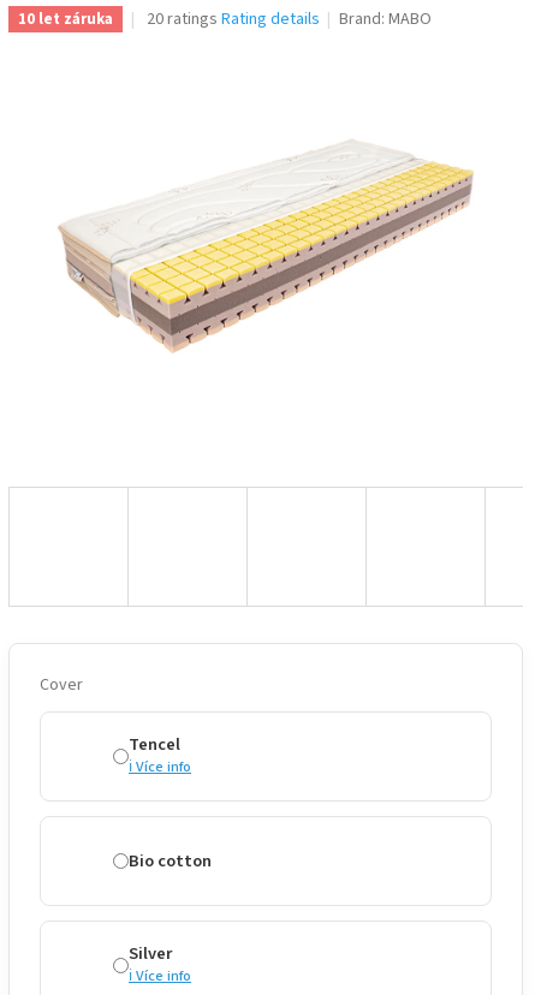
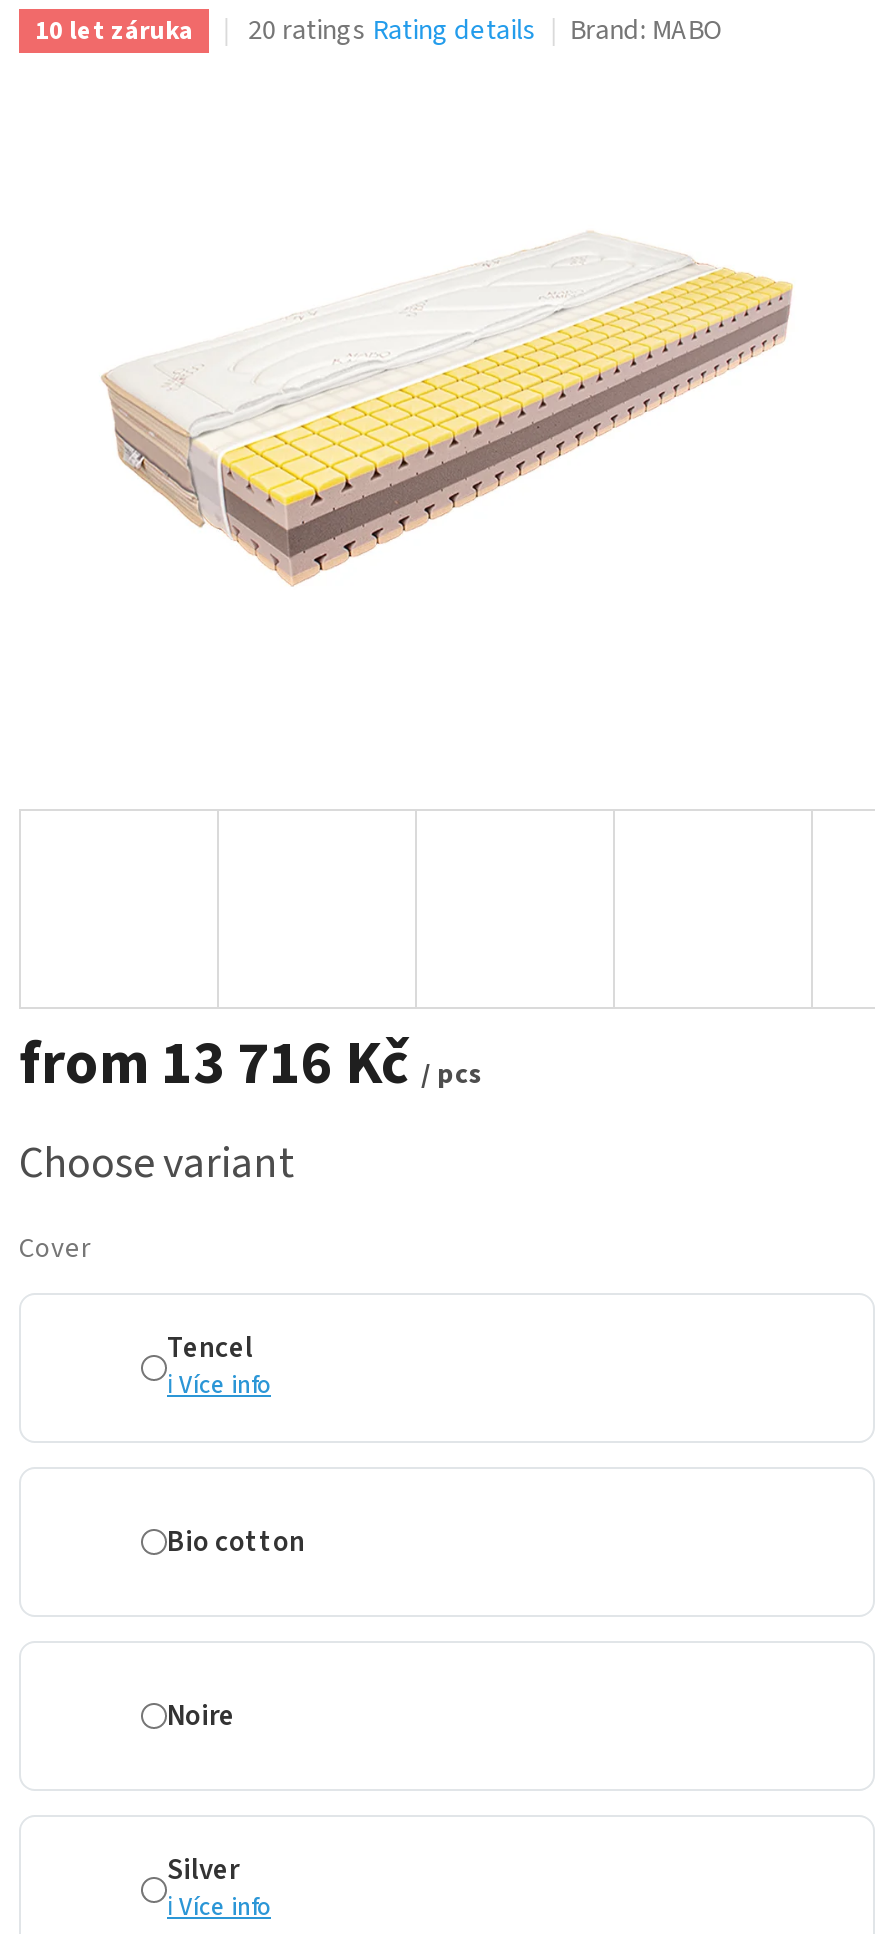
+ from 13 716 Kč / pcs
+ Choose variant

+ Noire
